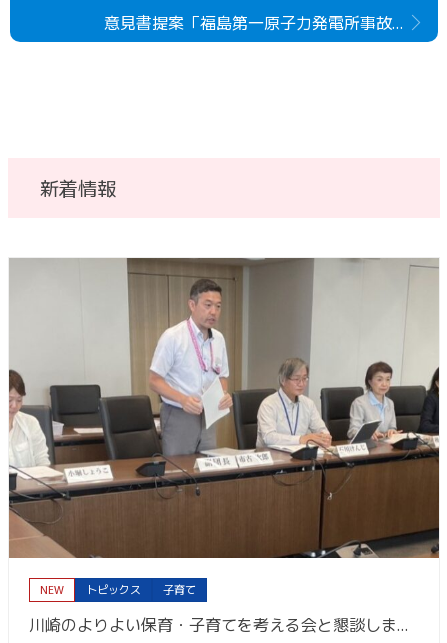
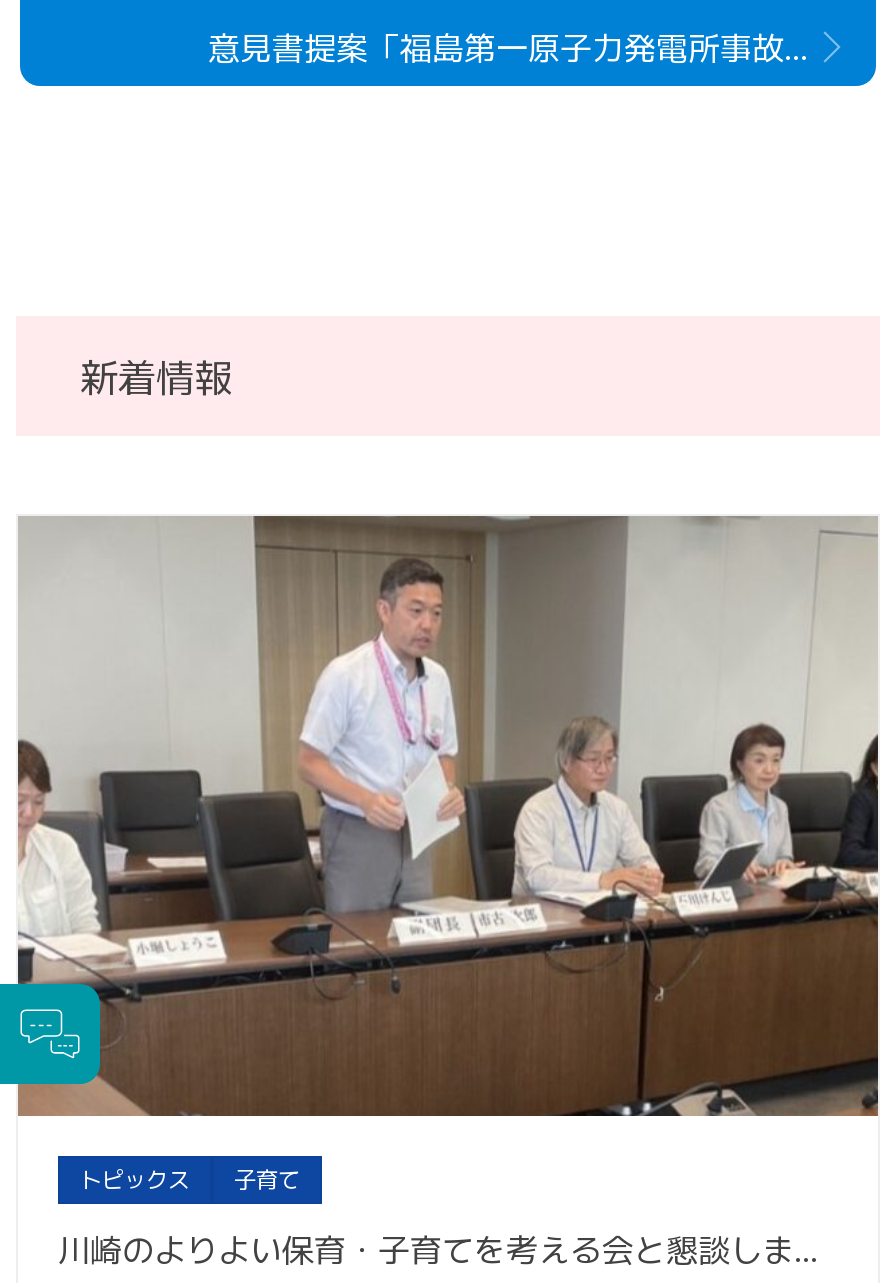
- [image]
+ [image]

- NEW
